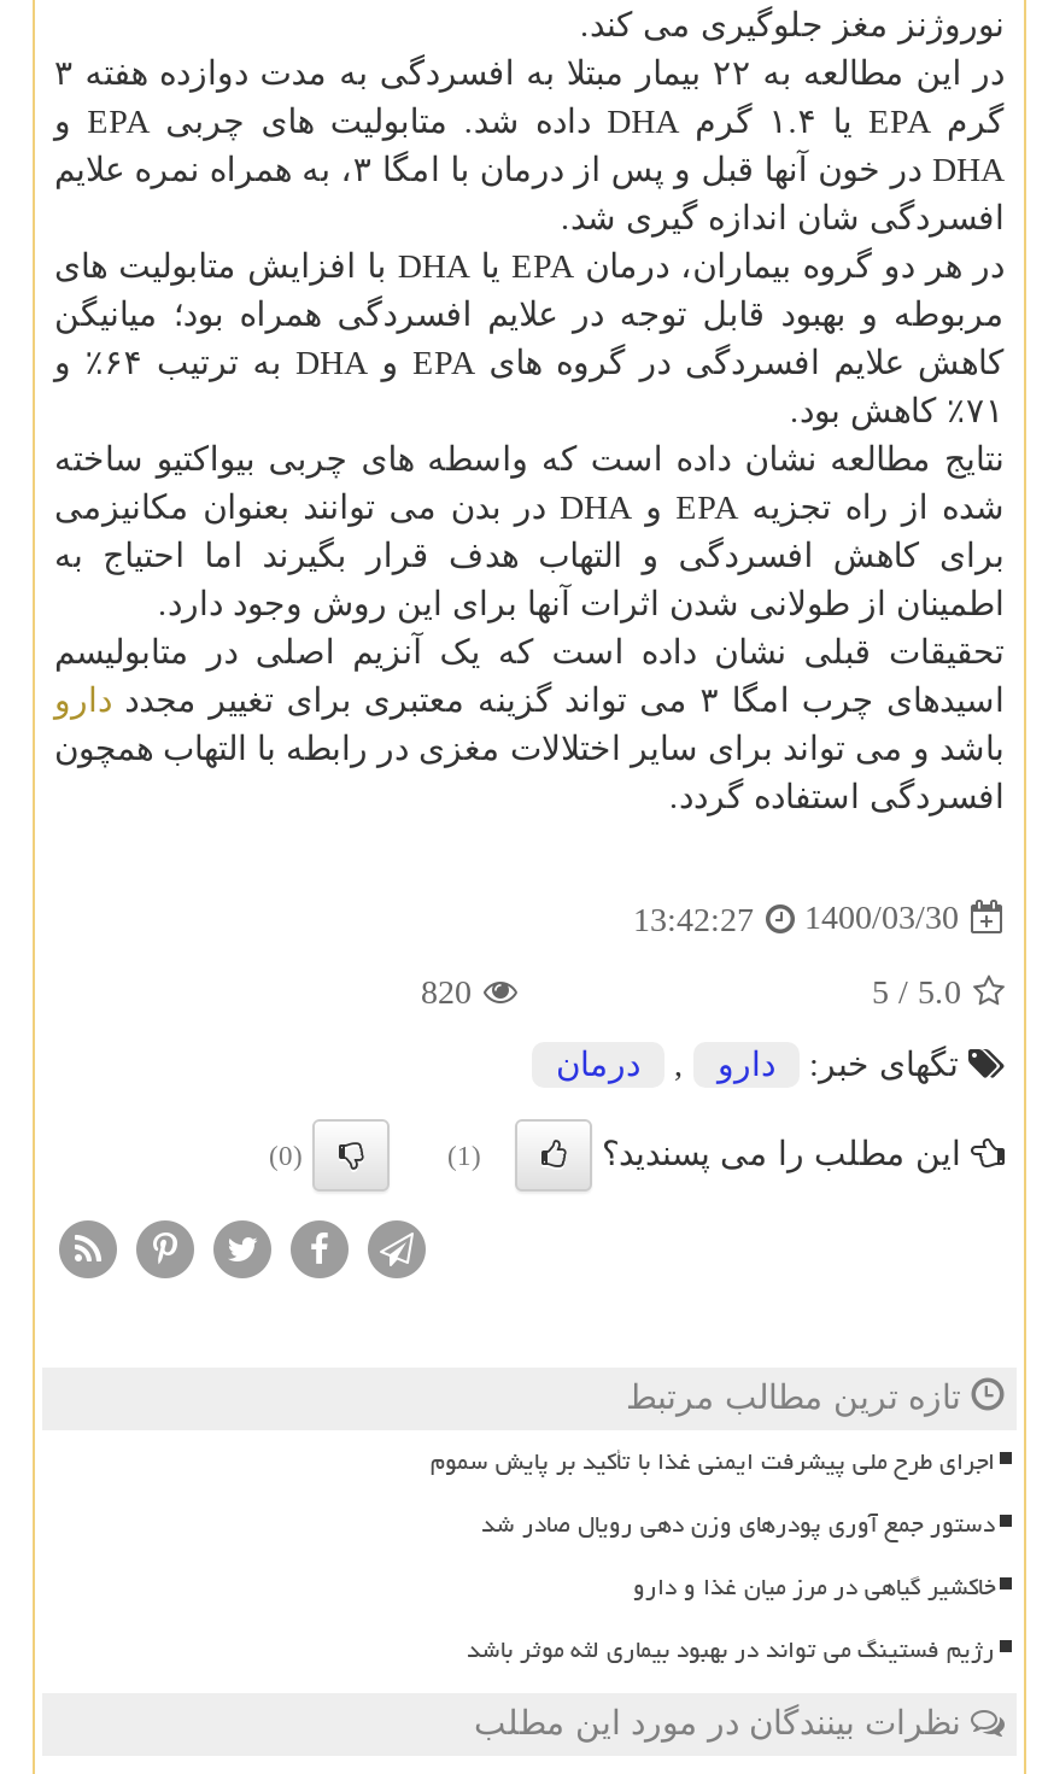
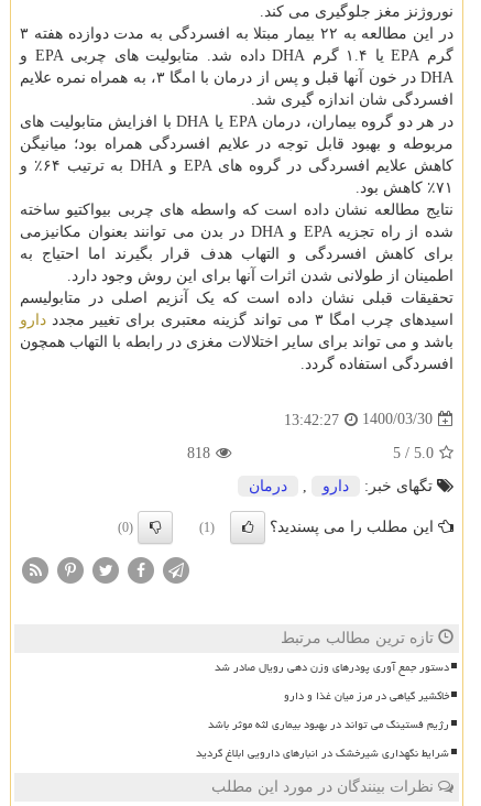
- 820
+ 818

- اجرای طرح ملی پیشرفت ایمنی غذا با تأکید بر پایش سموم

moved up: دستور جمع آوری پودرهای وزن دهی رویال صادر شد | خاکشیر گیاهی در مرز میان غذا و دارو | رژیم فستینگ می تواند در بهبود بیماری لثه موثر باشد

+ شرایط نگهداری شیرخشک در انبارهای دارویی ابلاغ گردید
